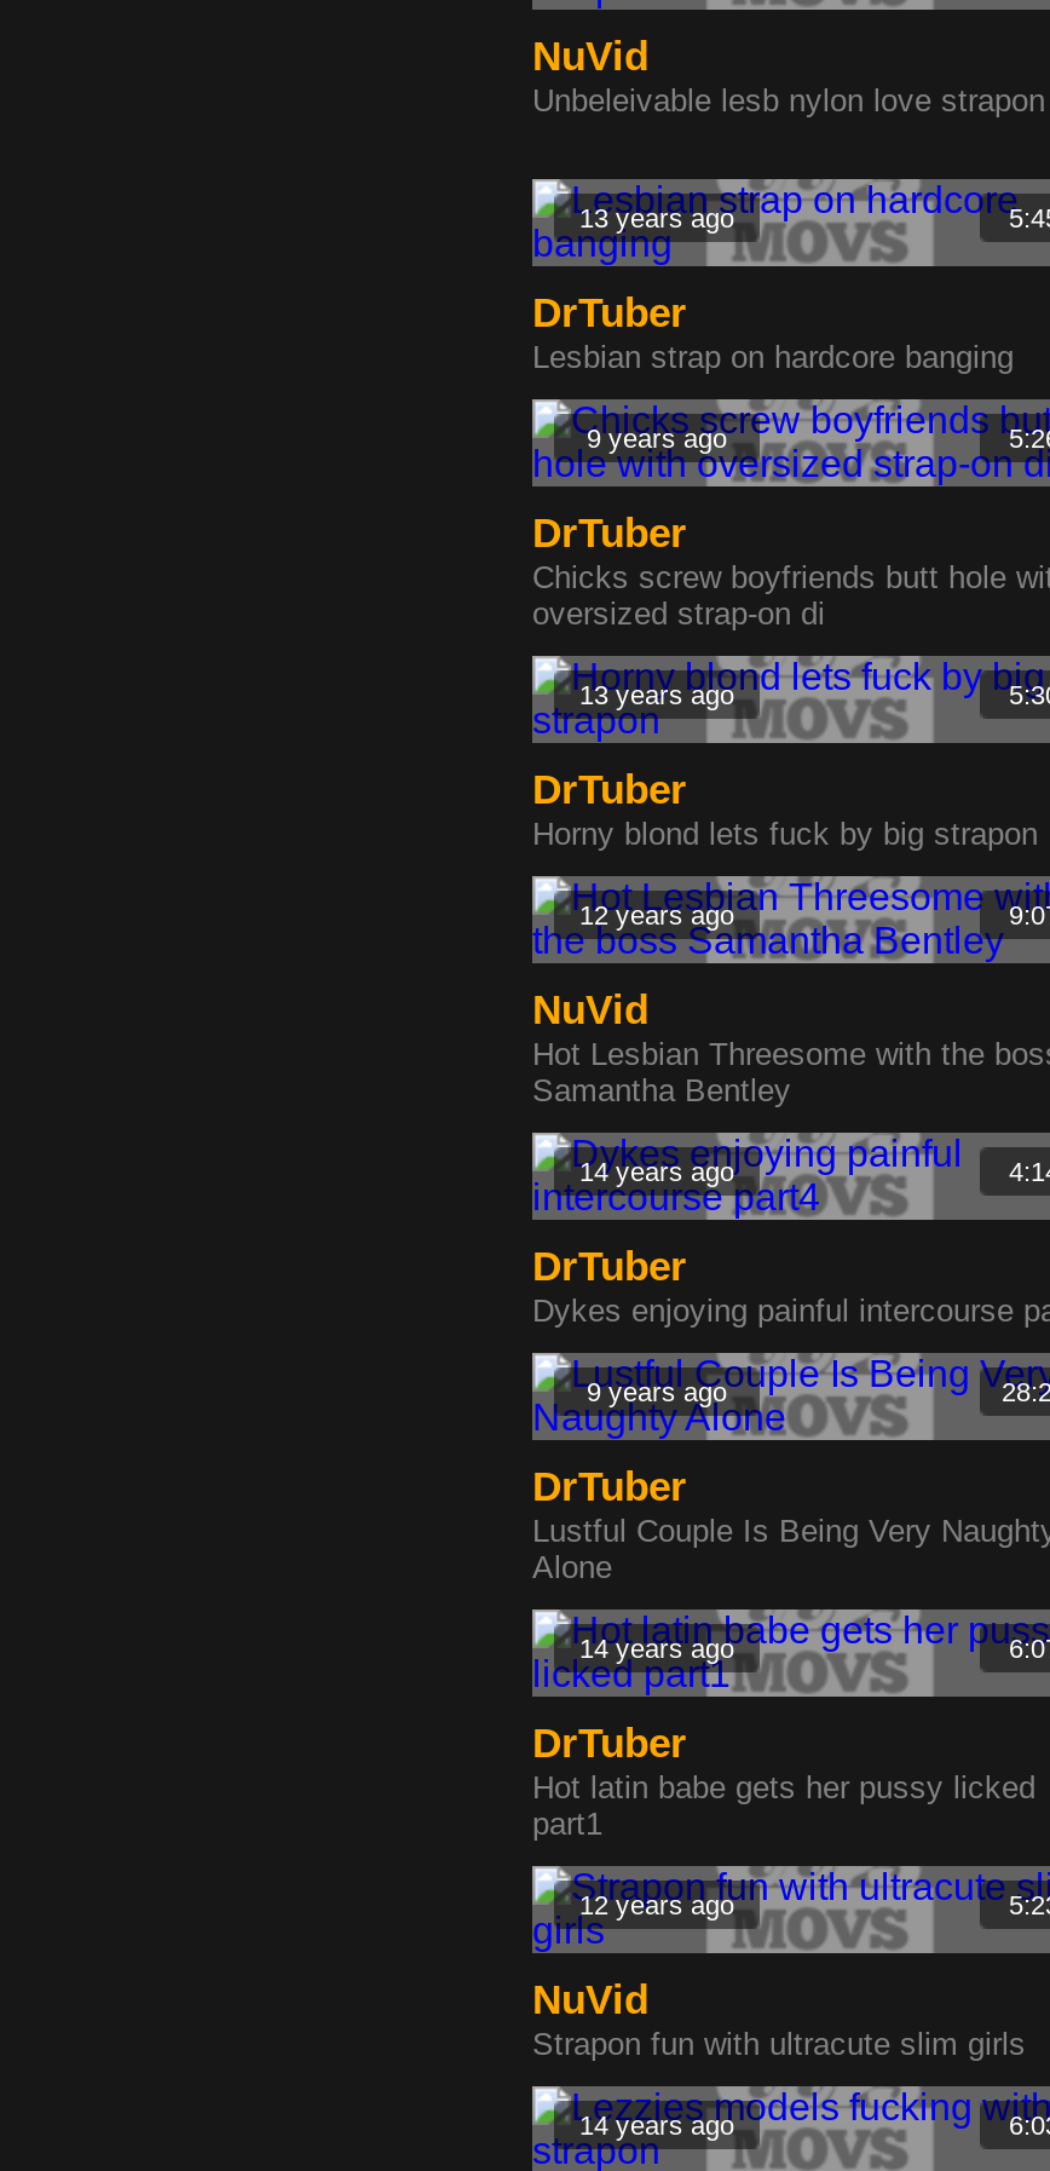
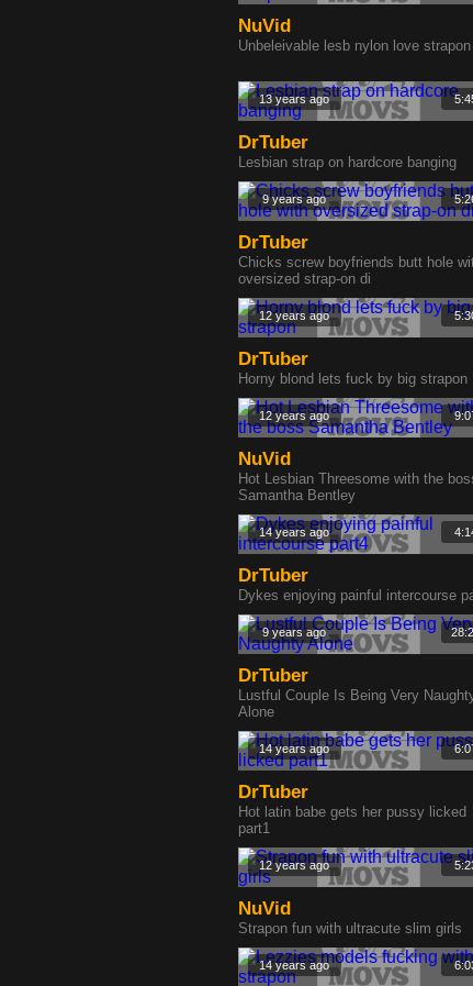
- 13 years ago
+ 12 years ago
